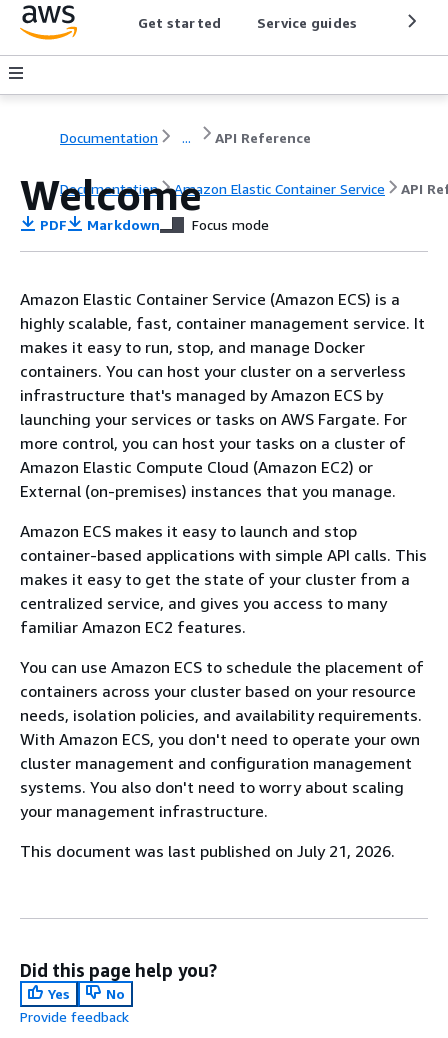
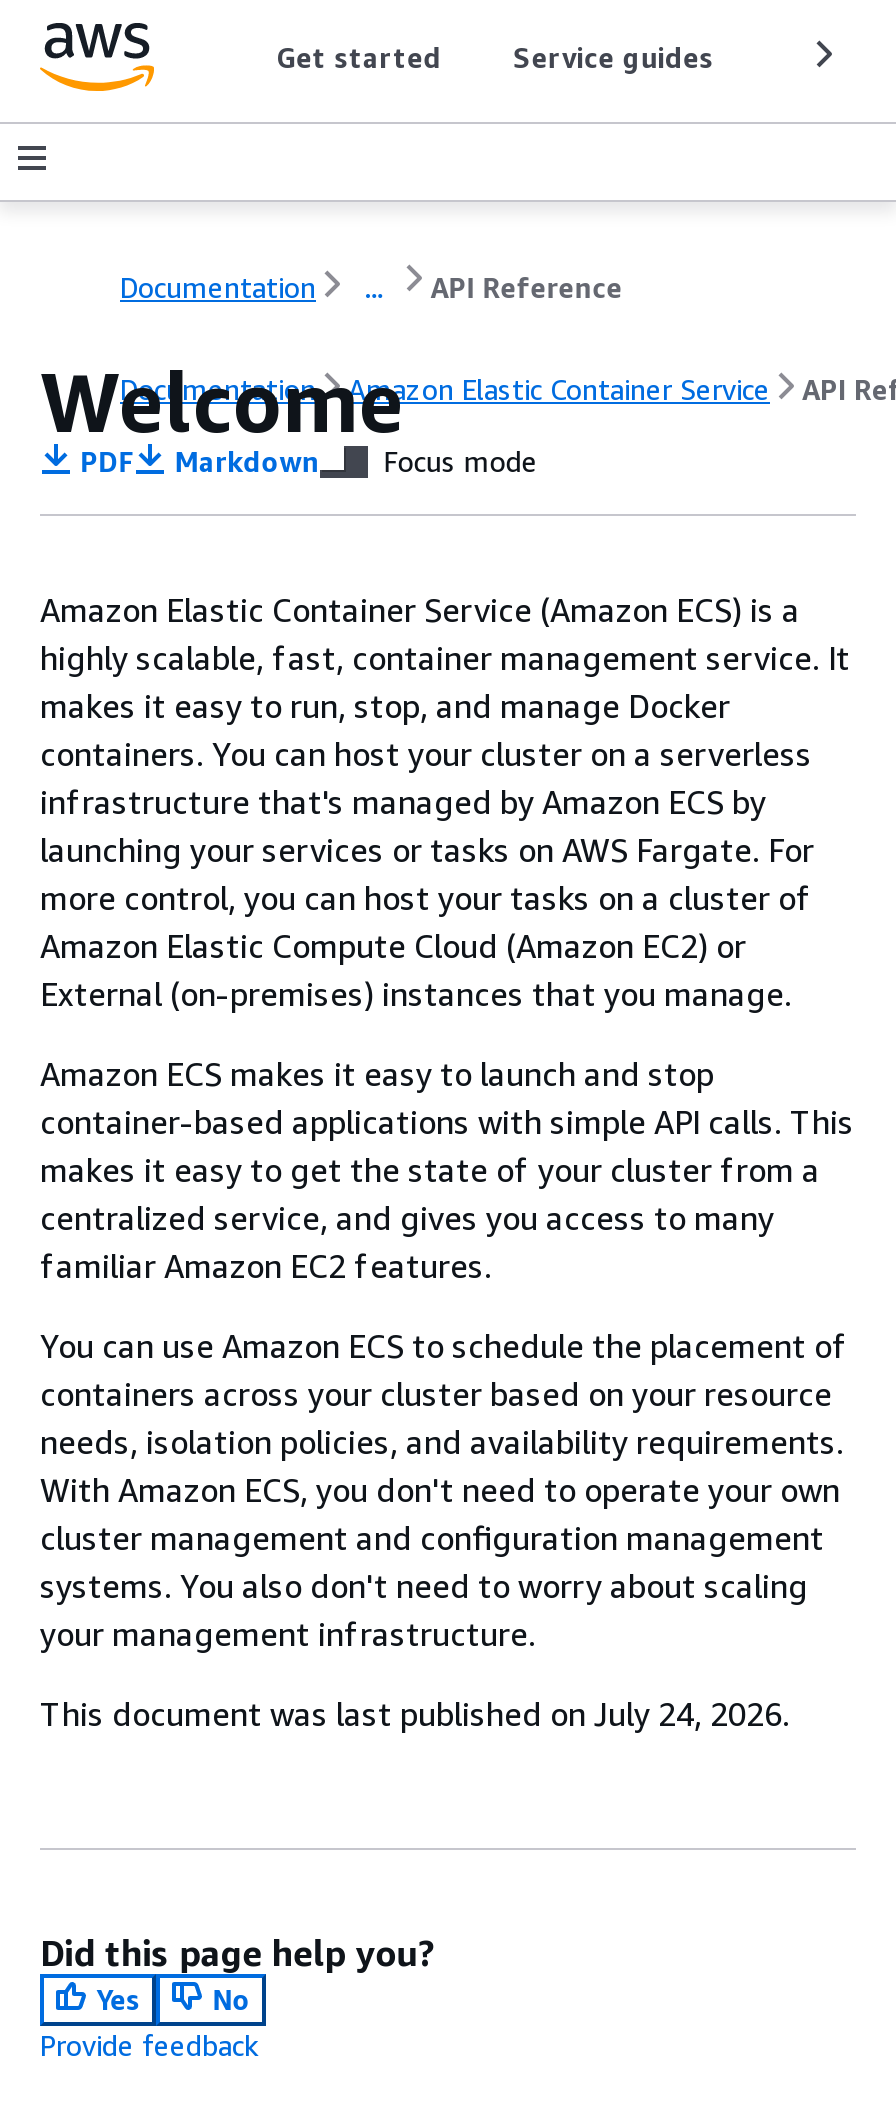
- This document was last published on July 21, 2026.
+ This document was last published on July 24, 2026.
